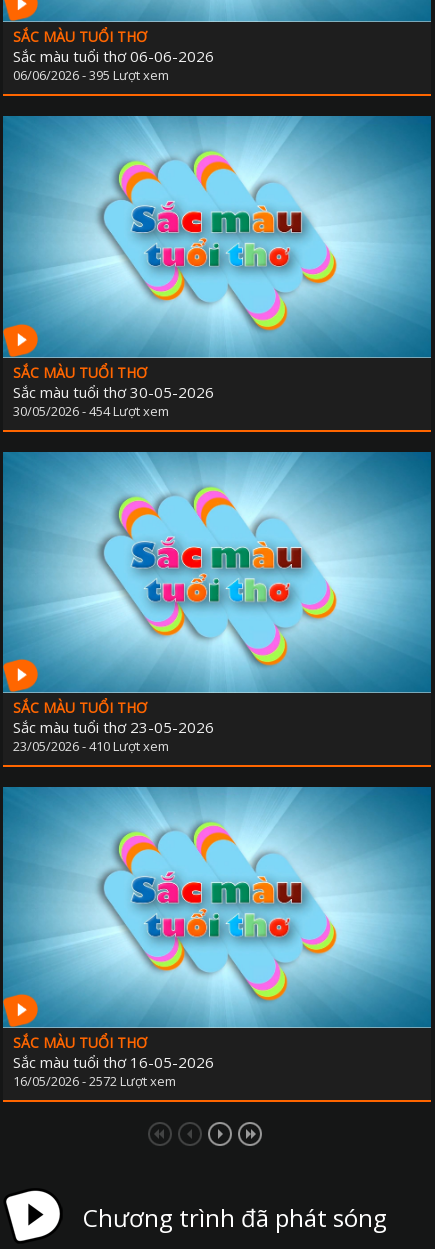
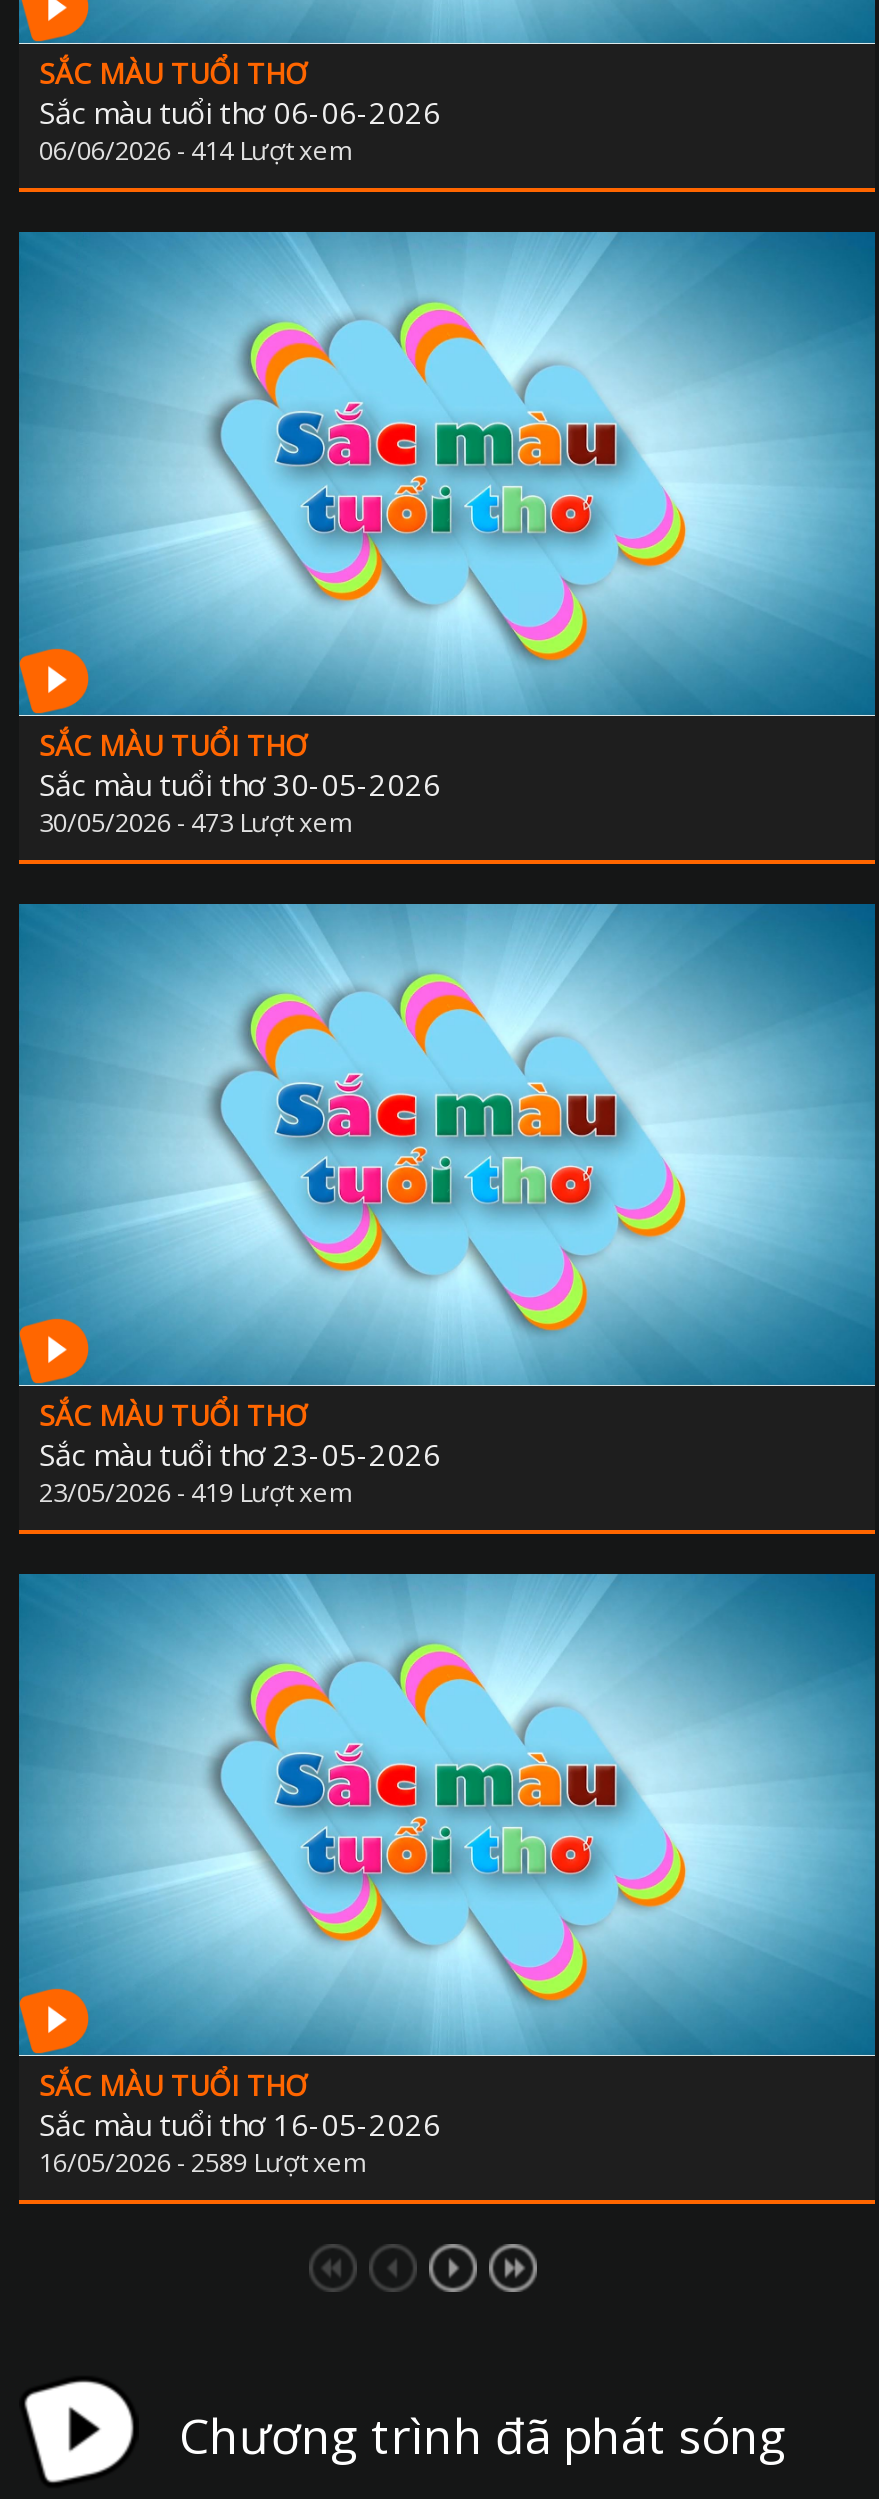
- 06/06/2026 - 395 Lượt xem
+ 06/06/2026 - 414 Lượt xem

- 30/05/2026 - 454 Lượt xem
+ 30/05/2026 - 473 Lượt xem

- 23/05/2026 - 410 Lượt xem
+ 23/05/2026 - 419 Lượt xem

- 16/05/2026 - 2572 Lượt xem
+ 16/05/2026 - 2589 Lượt xem
